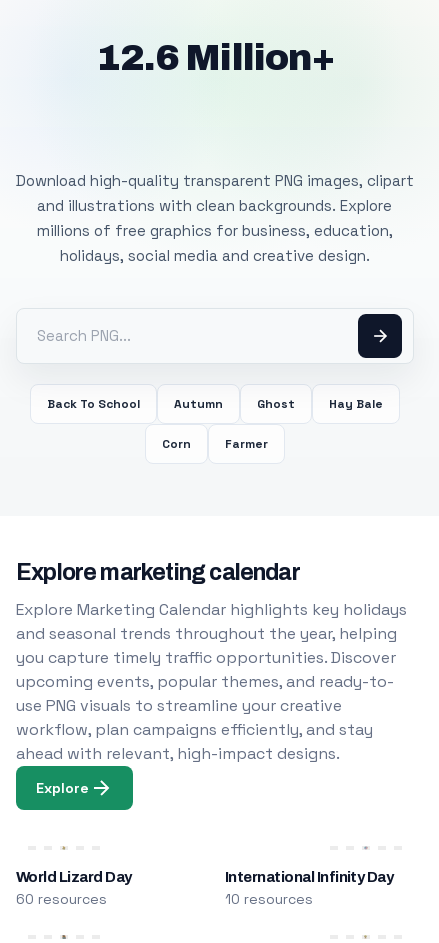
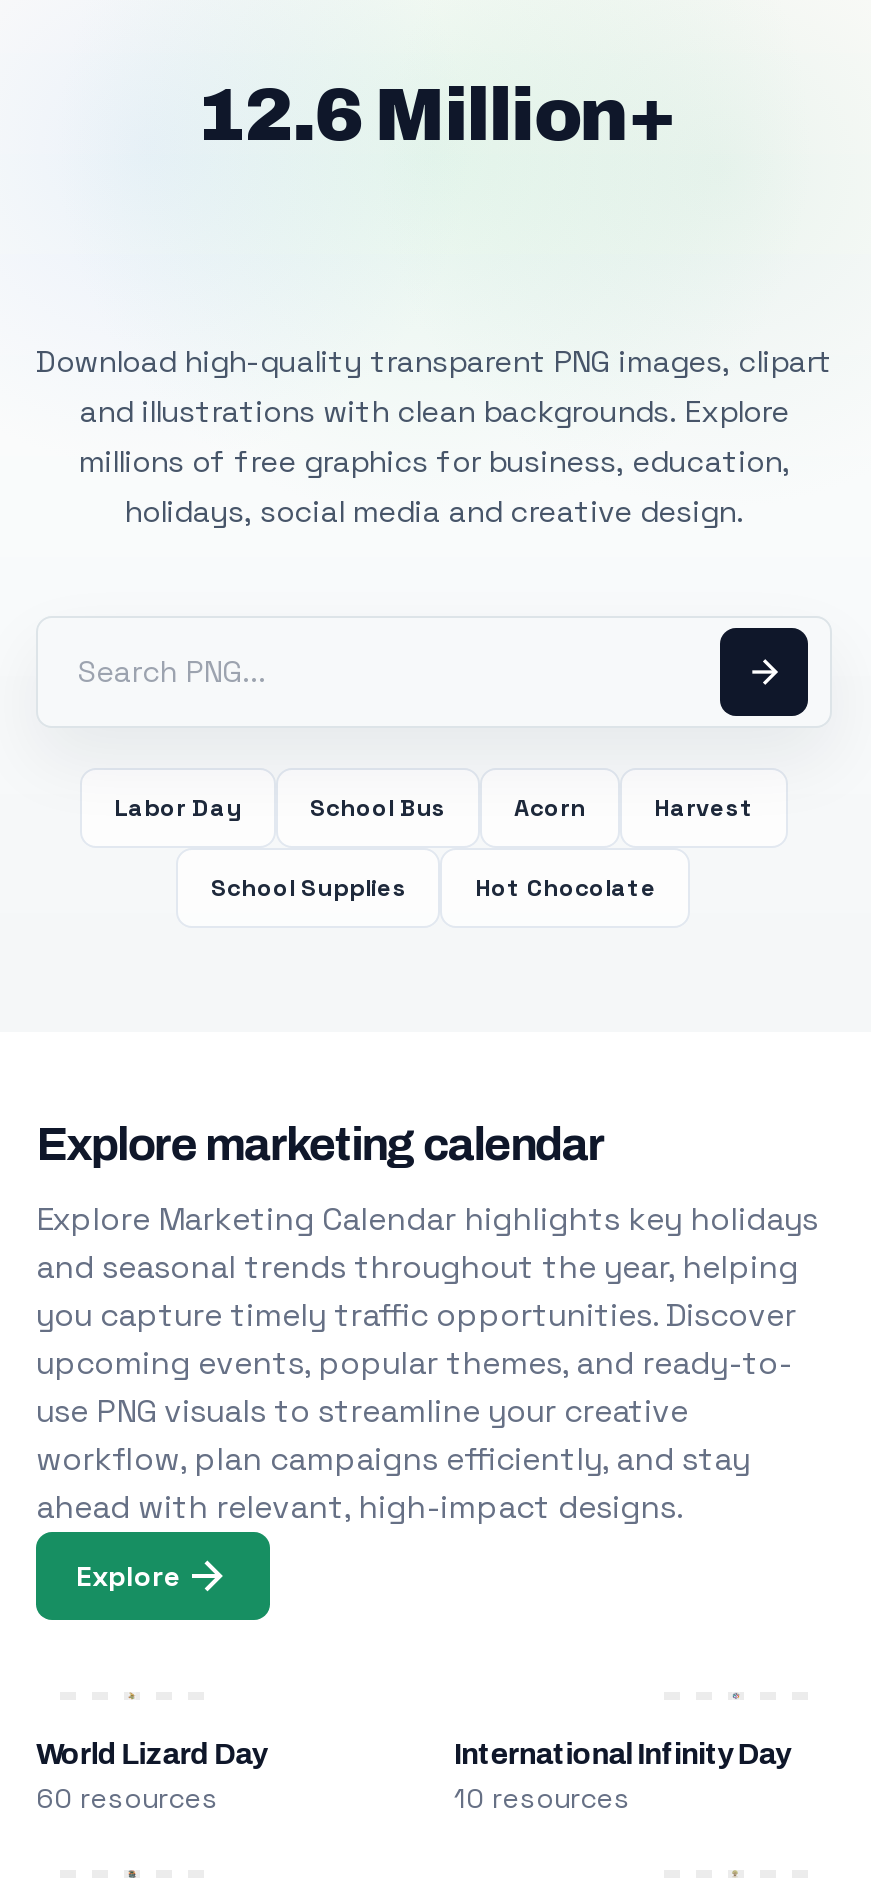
- Back To School
- Autumn
- Ghost
- Hay Bale
+ Labor Day
+ School Bus
+ Acorn
+ Harvest

- Corn
- Farmer
+ School Supplies
+ Hot Chocolate
